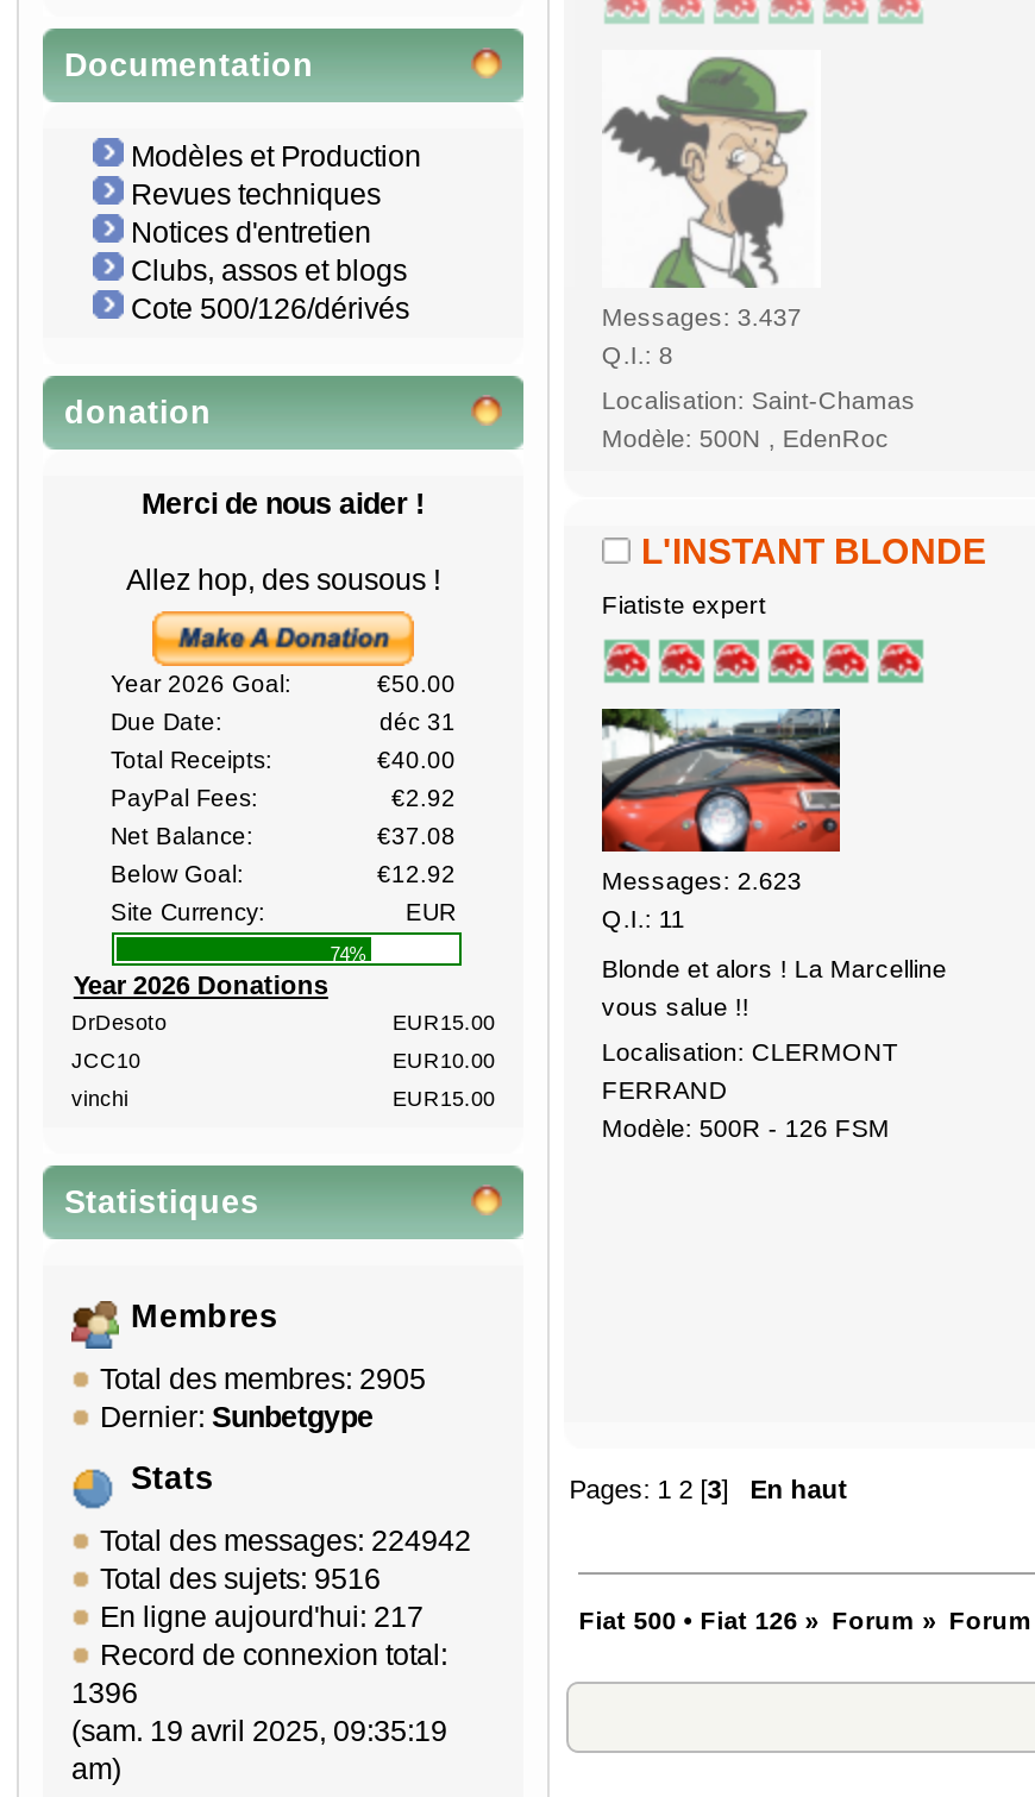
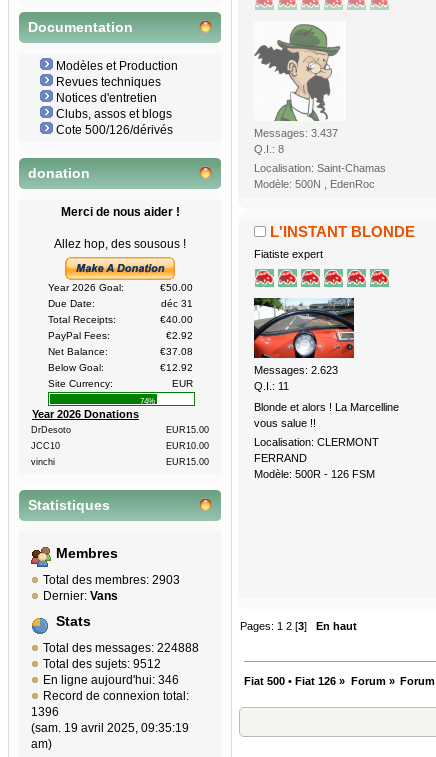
- Total des membres: 2905
+ Total des membres: 2903

- Dernier: Sunbetgype
+ Dernier: Vans

- Total des messages: 224942
+ Total des messages: 224888

- Total des sujets: 9516
+ Total des sujets: 9512

- En ligne aujourd'hui: 217
+ En ligne aujourd'hui: 346
